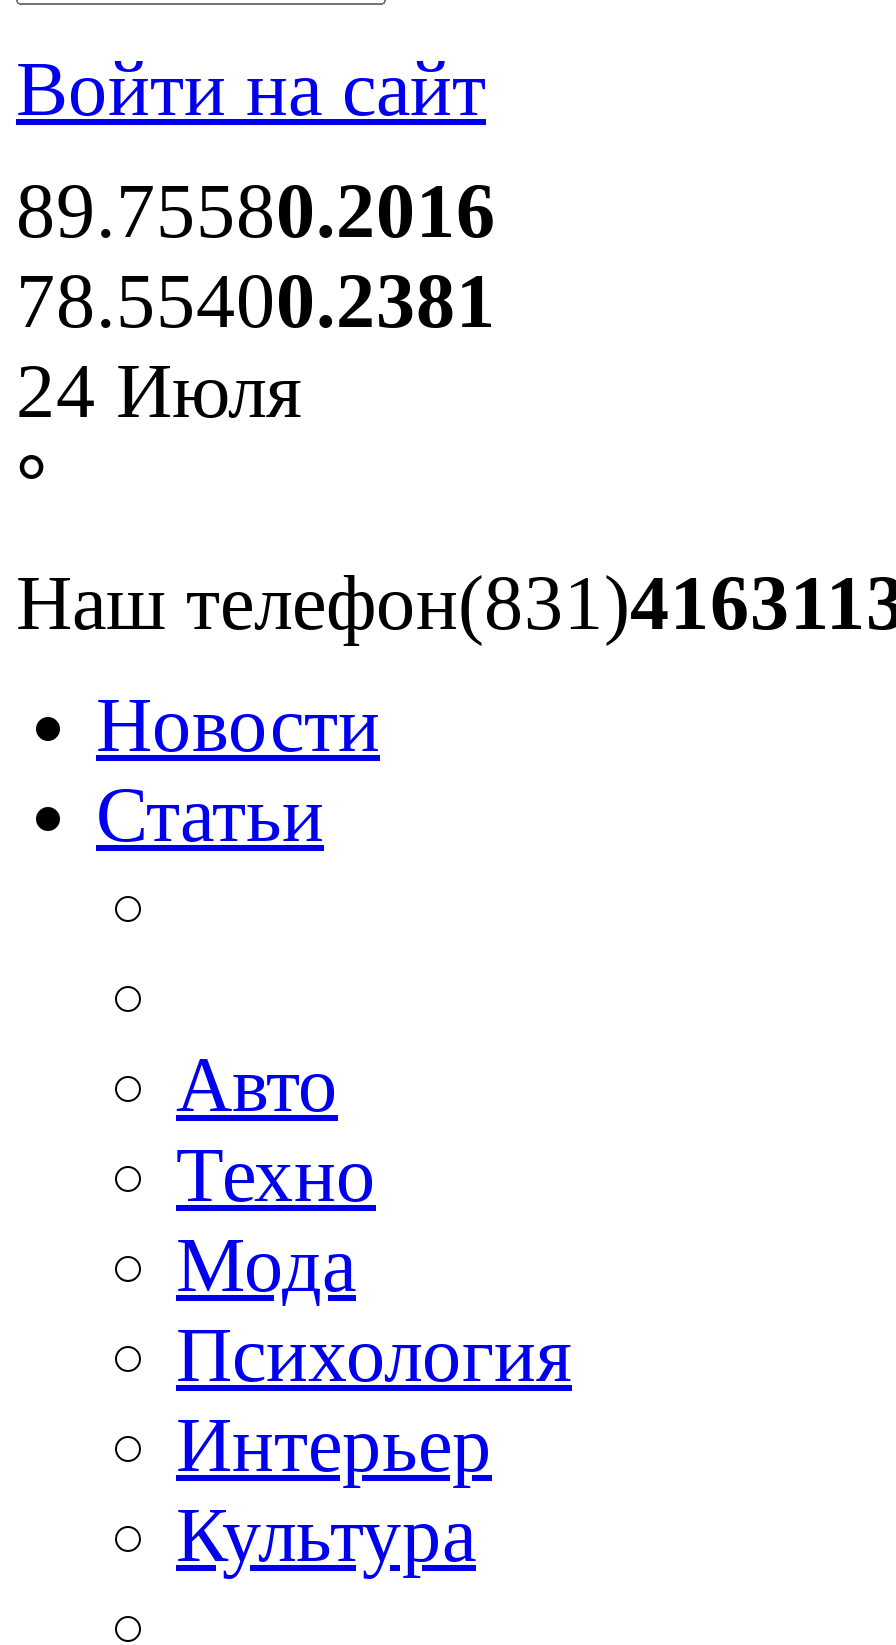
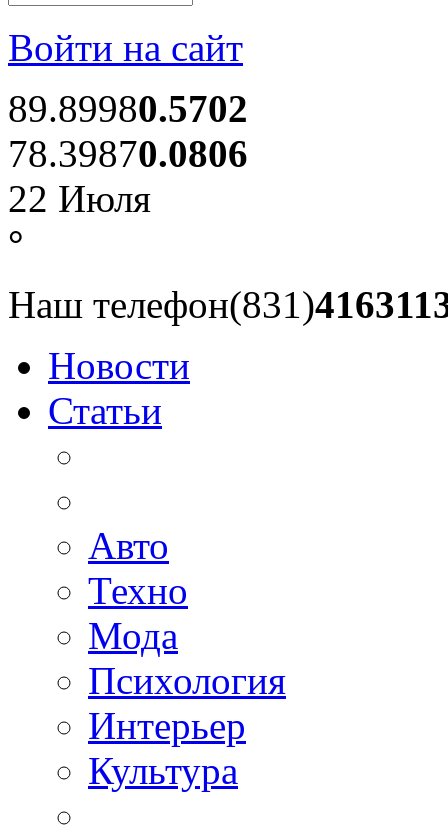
- 89.75580.2016
+ 89.89980.5702

- 78.55400.2381
+ 78.39870.0806

- 24 Июля
+ 22 Июля
